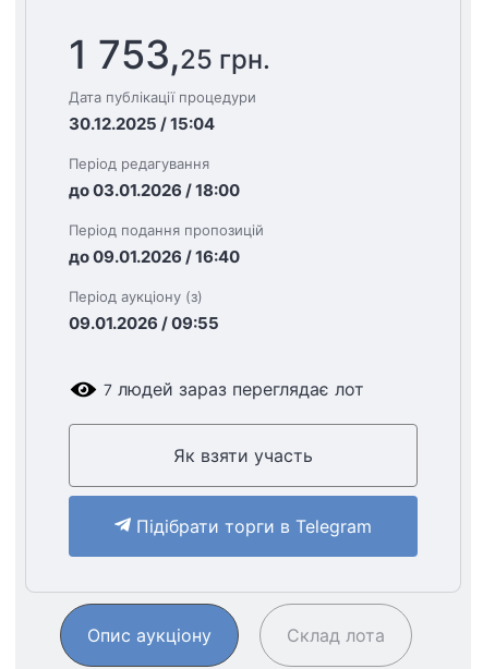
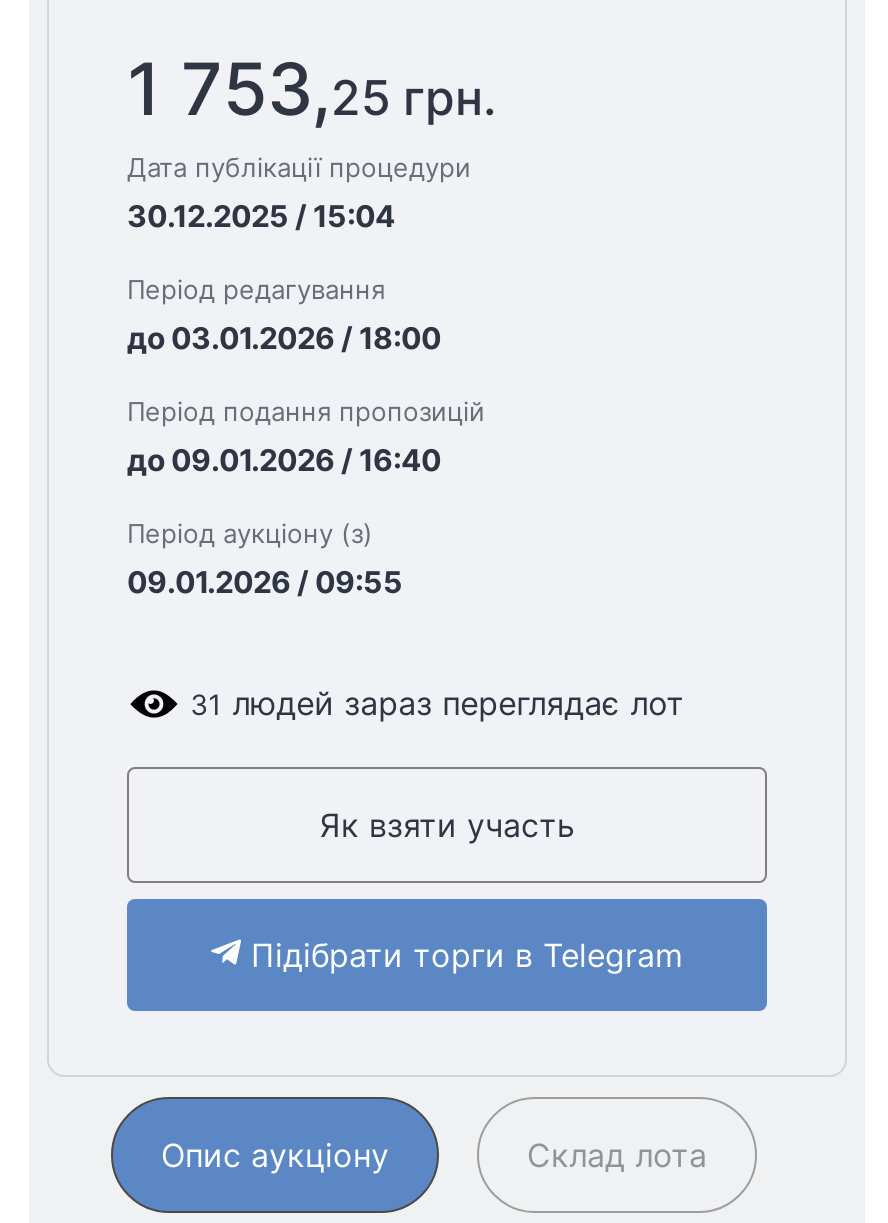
- 7 людей зараз переглядає лот
+ 31 людей зараз переглядає лот
